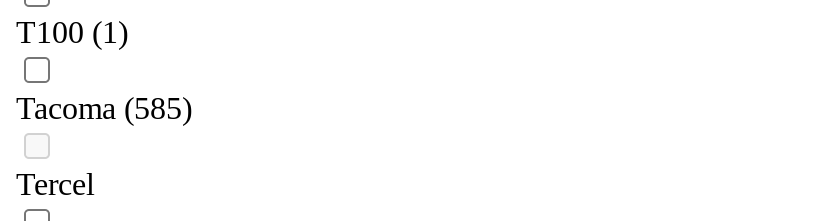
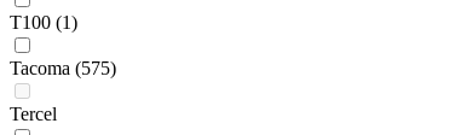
- Tacoma (585)
+ Tacoma (575)
